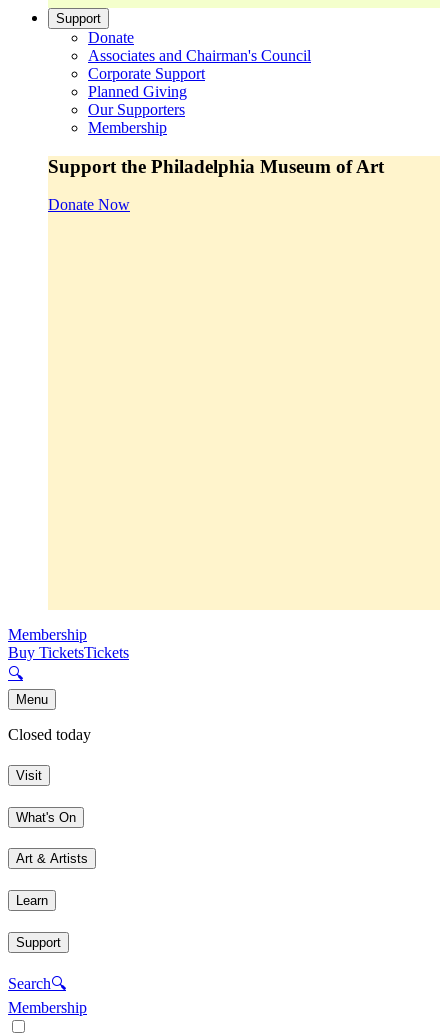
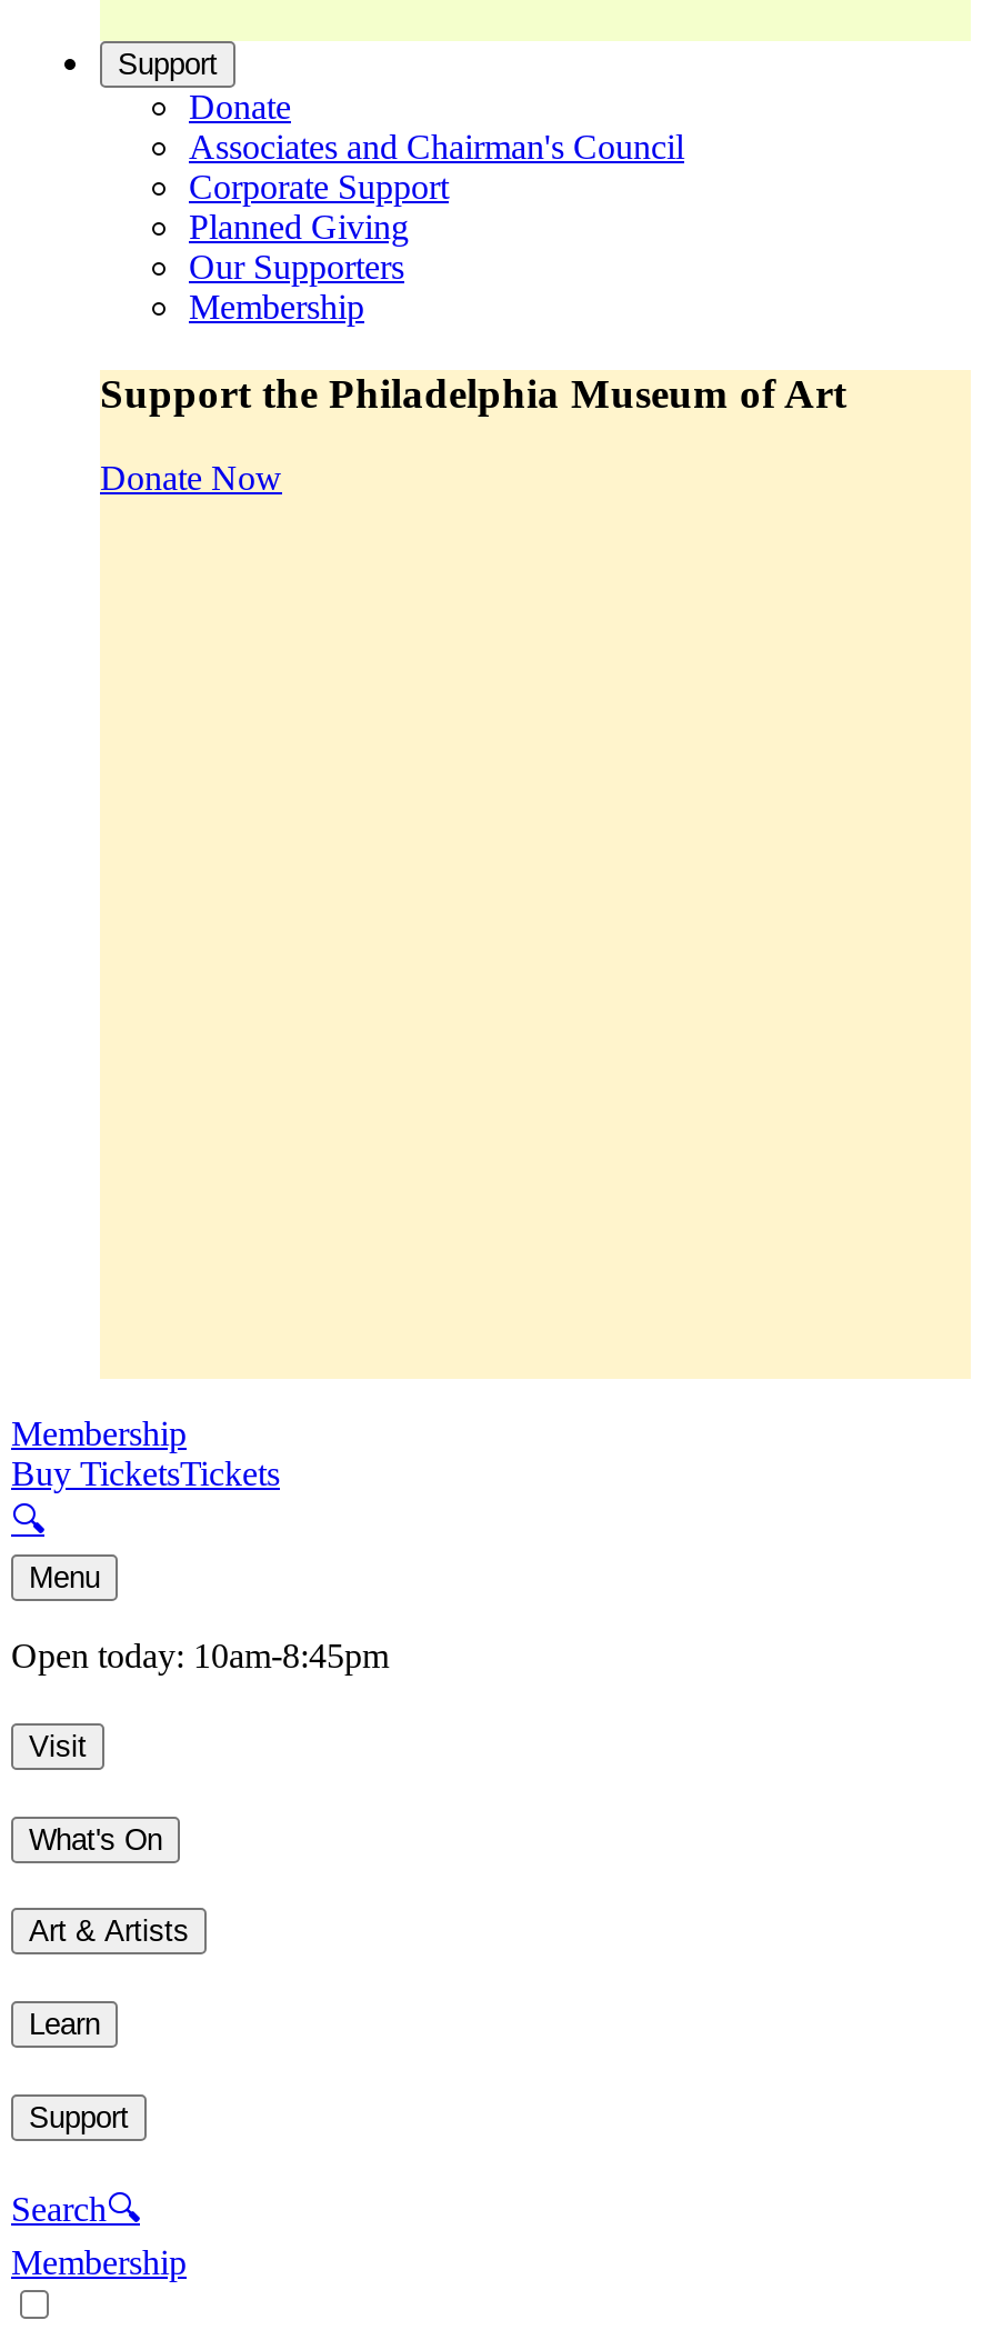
- Closed today
+ Open today: 10am-8:45pm
